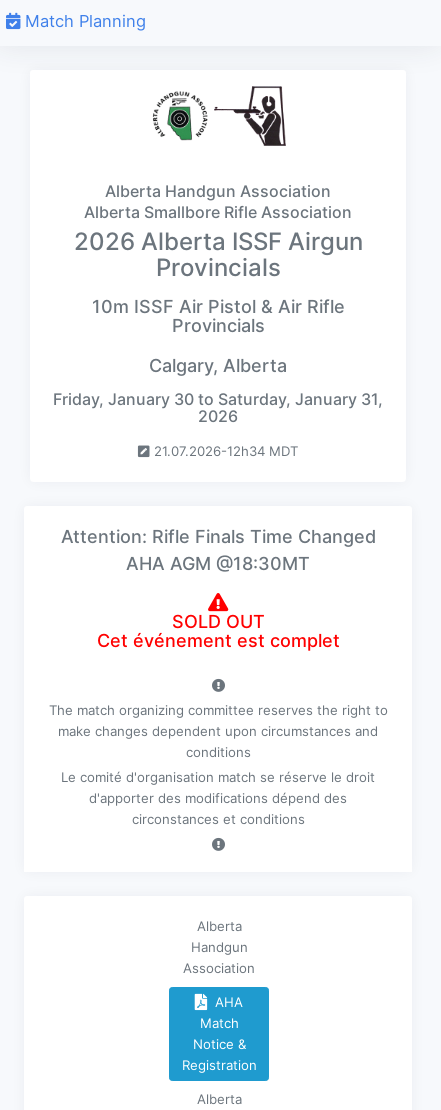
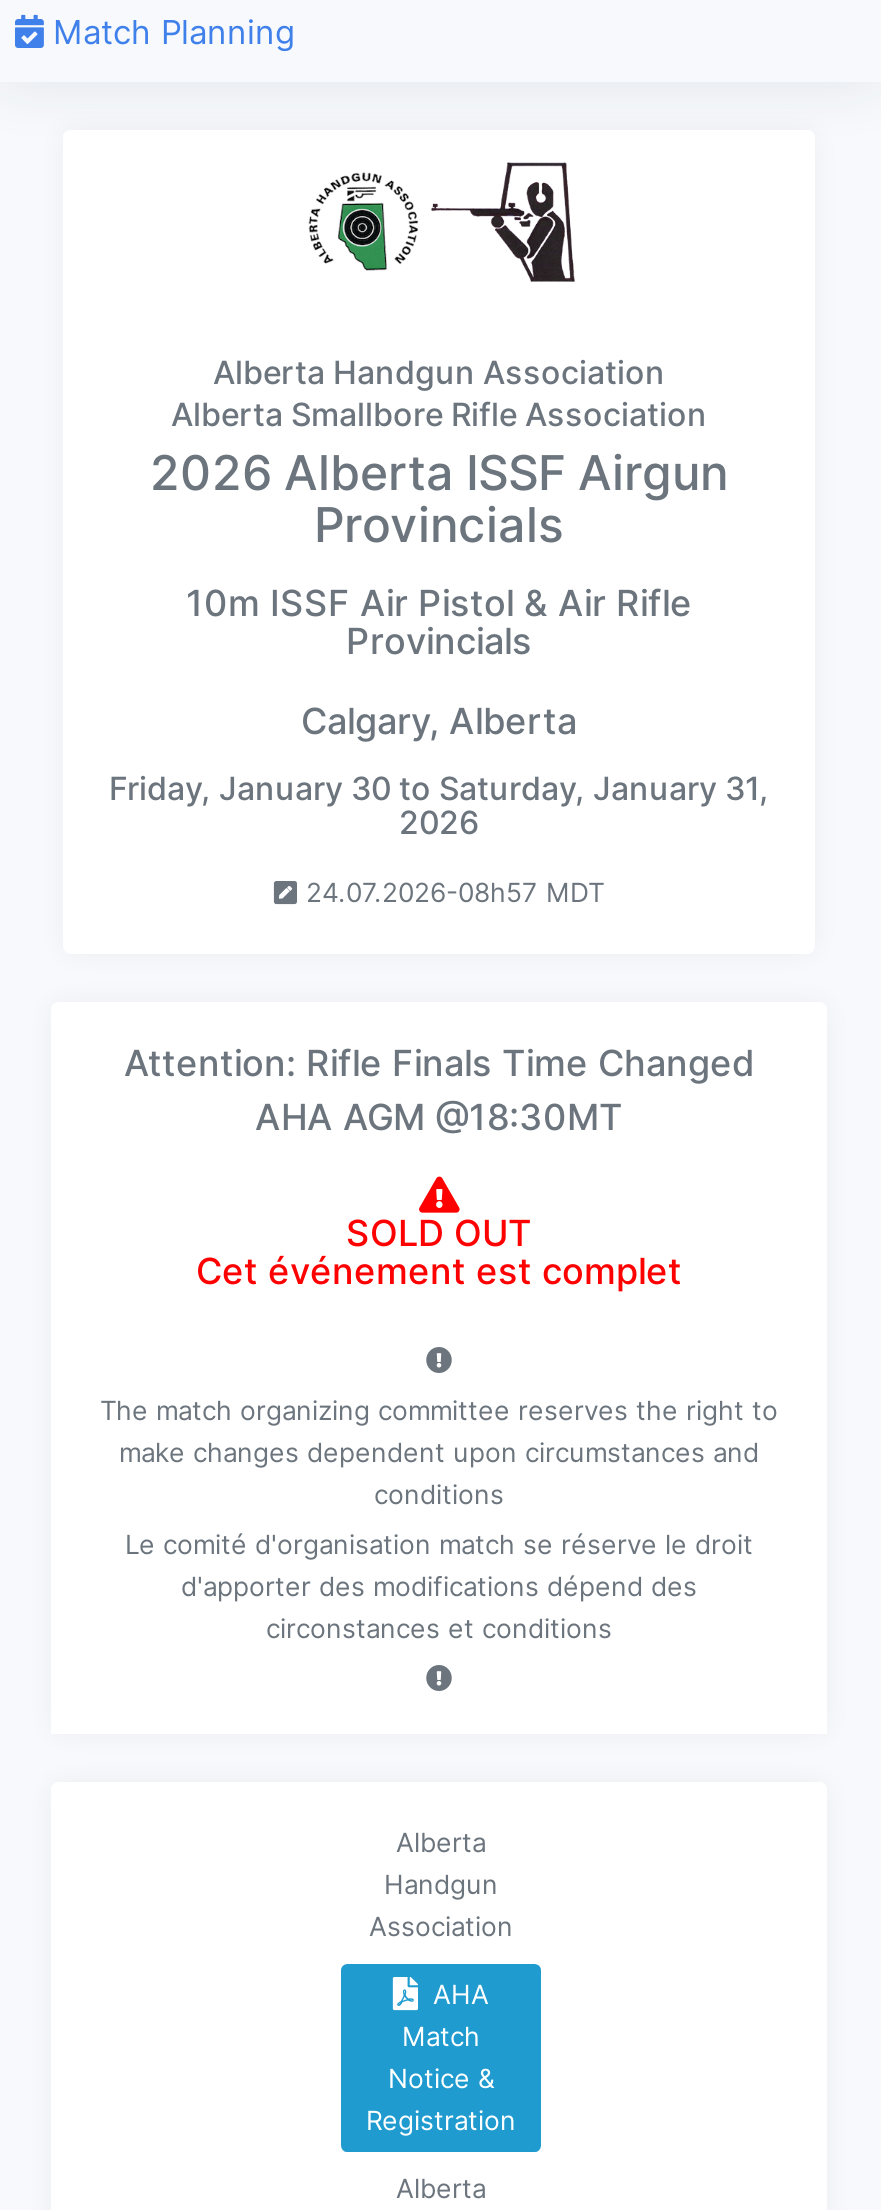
- 21.07.2026-12h34 MDT
+ 24.07.2026-08h57 MDT
